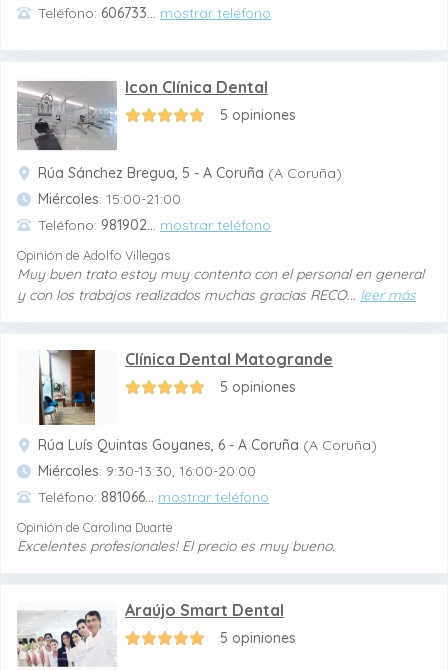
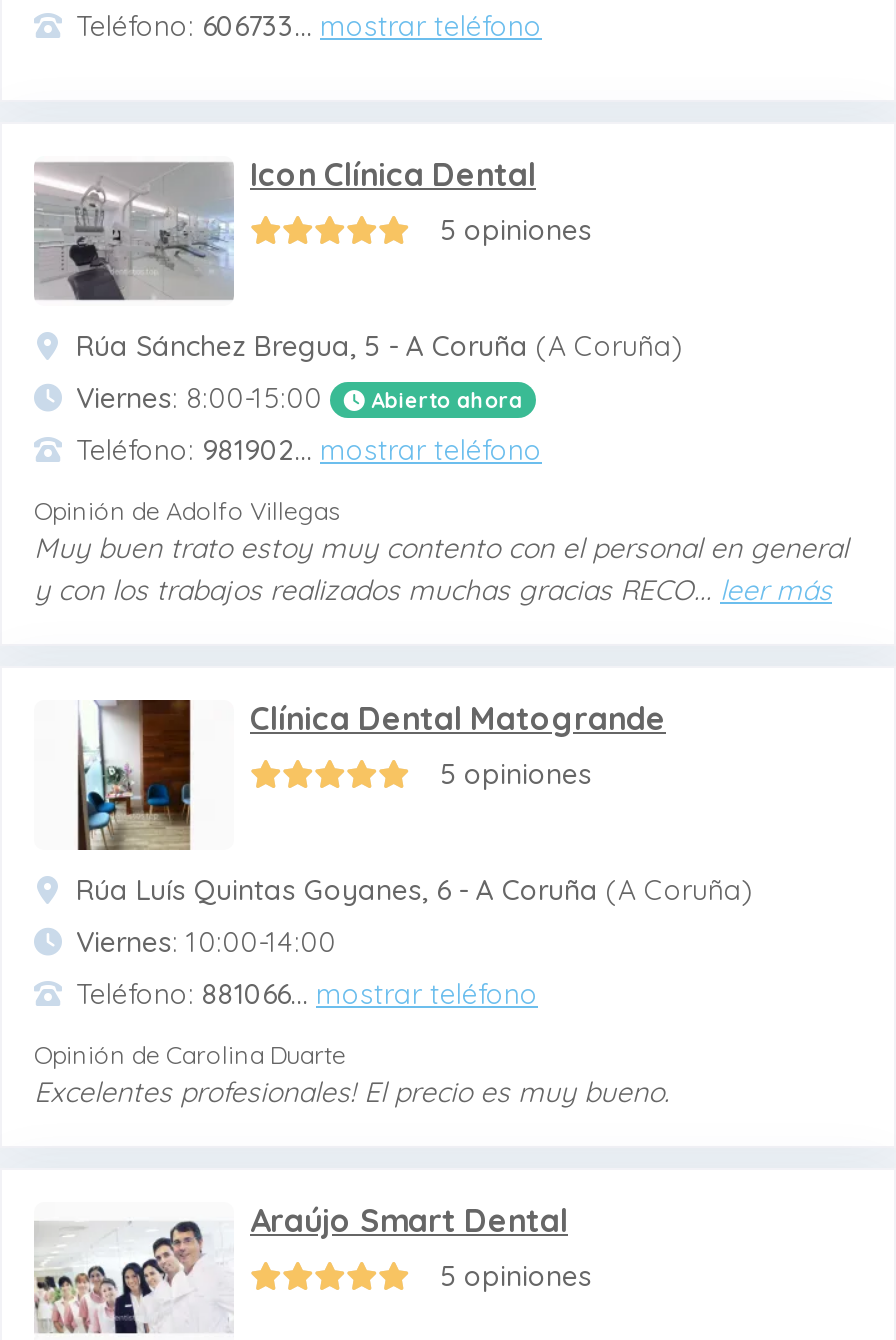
- Miércoles: 15:00-21:00
+ Viernes: 8:00-15:00
+ Abierto ahora

- Miércoles: 9:30-13:30, 16:00-20:00
+ Viernes: 10:00-14:00
